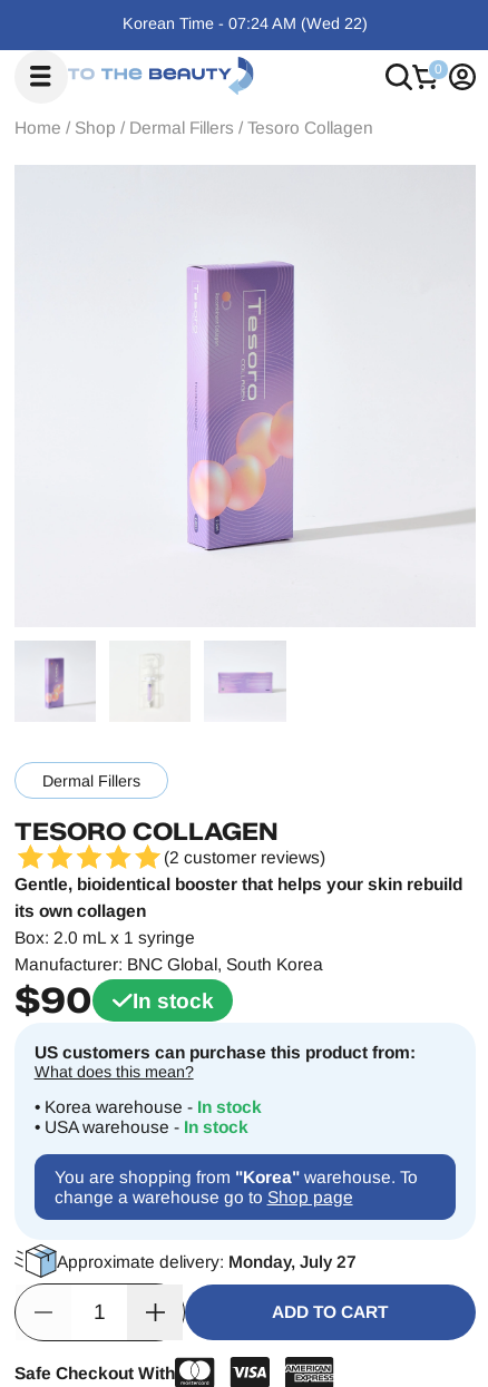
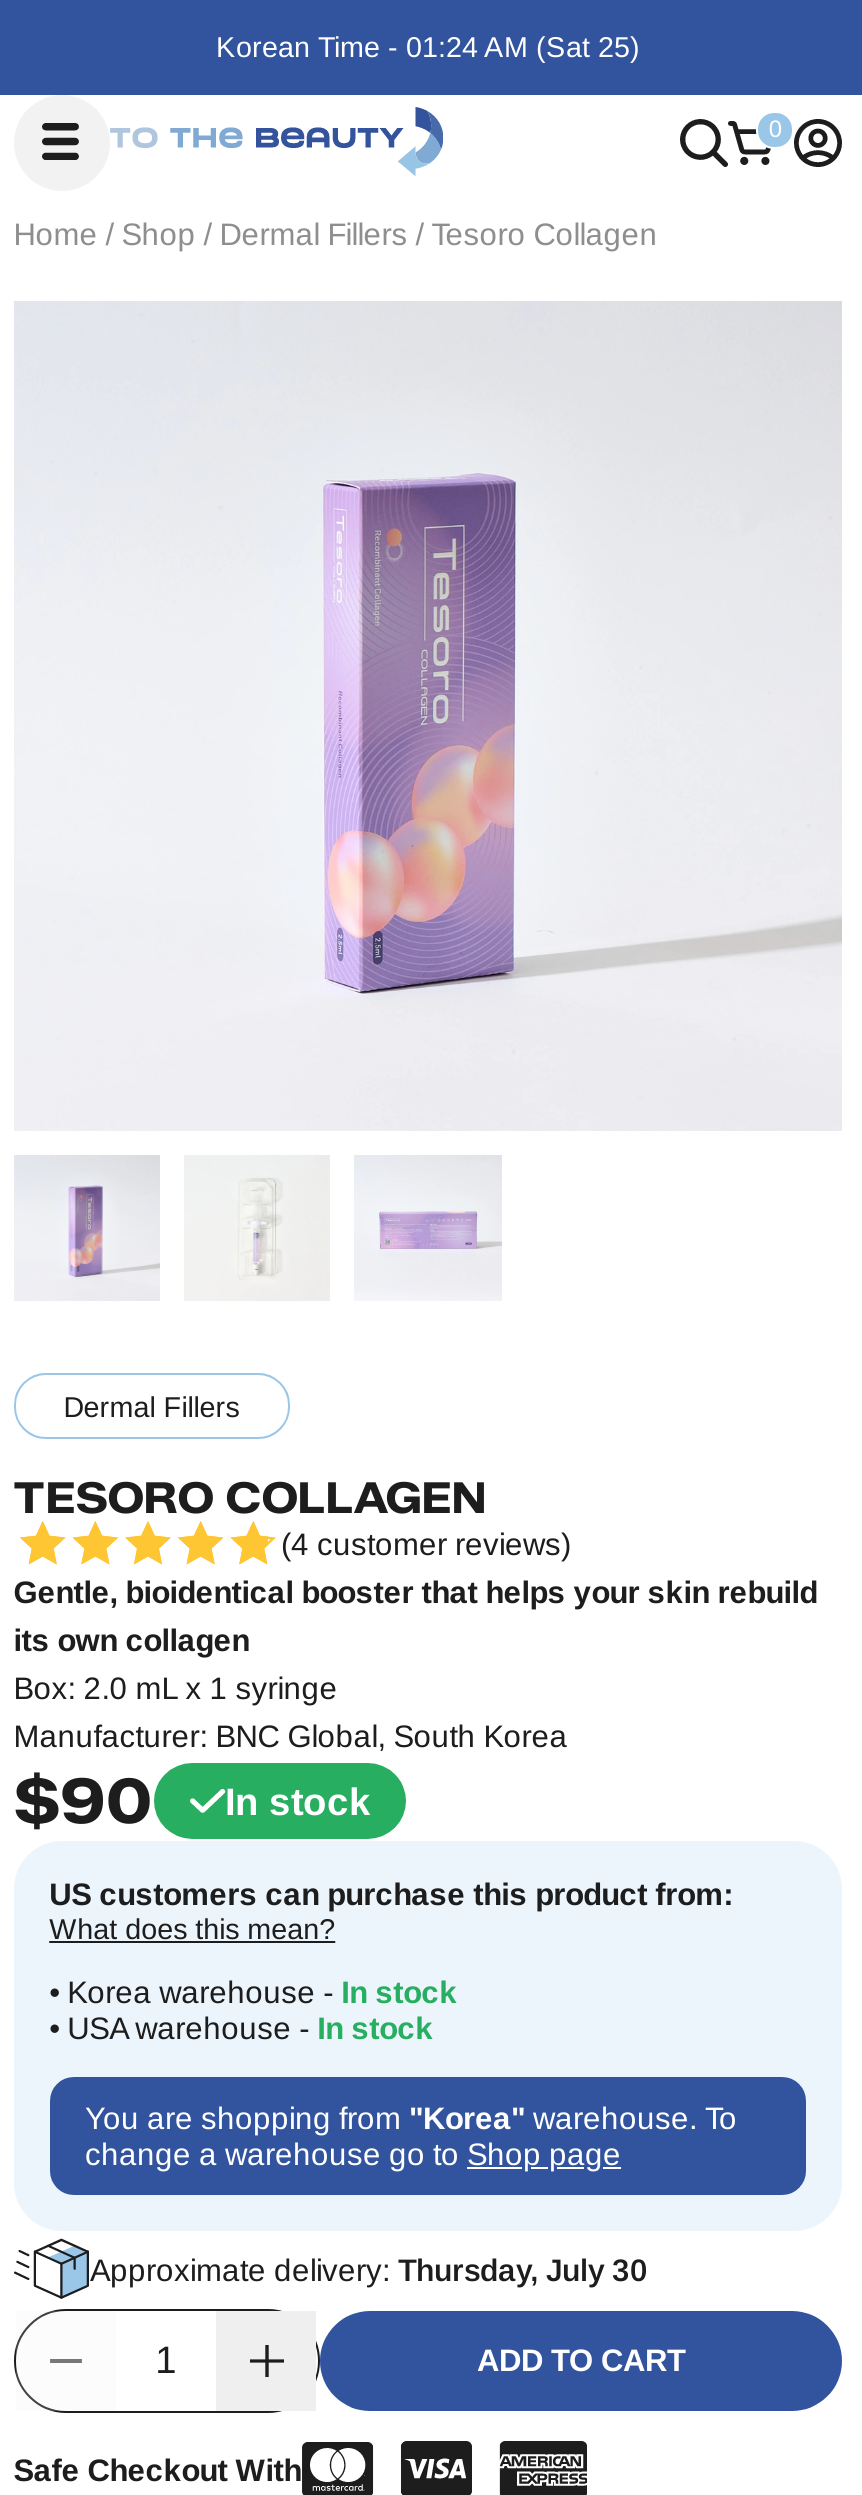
- Korean Time - 07:24 AM (Wed 22)
+ Korean Time - 01:24 AM (Sat 25)

- (2 customer reviews)
+ (4 customer reviews)

- Approximate delivery: Monday, July 27
+ Approximate delivery: Thursday, July 30
